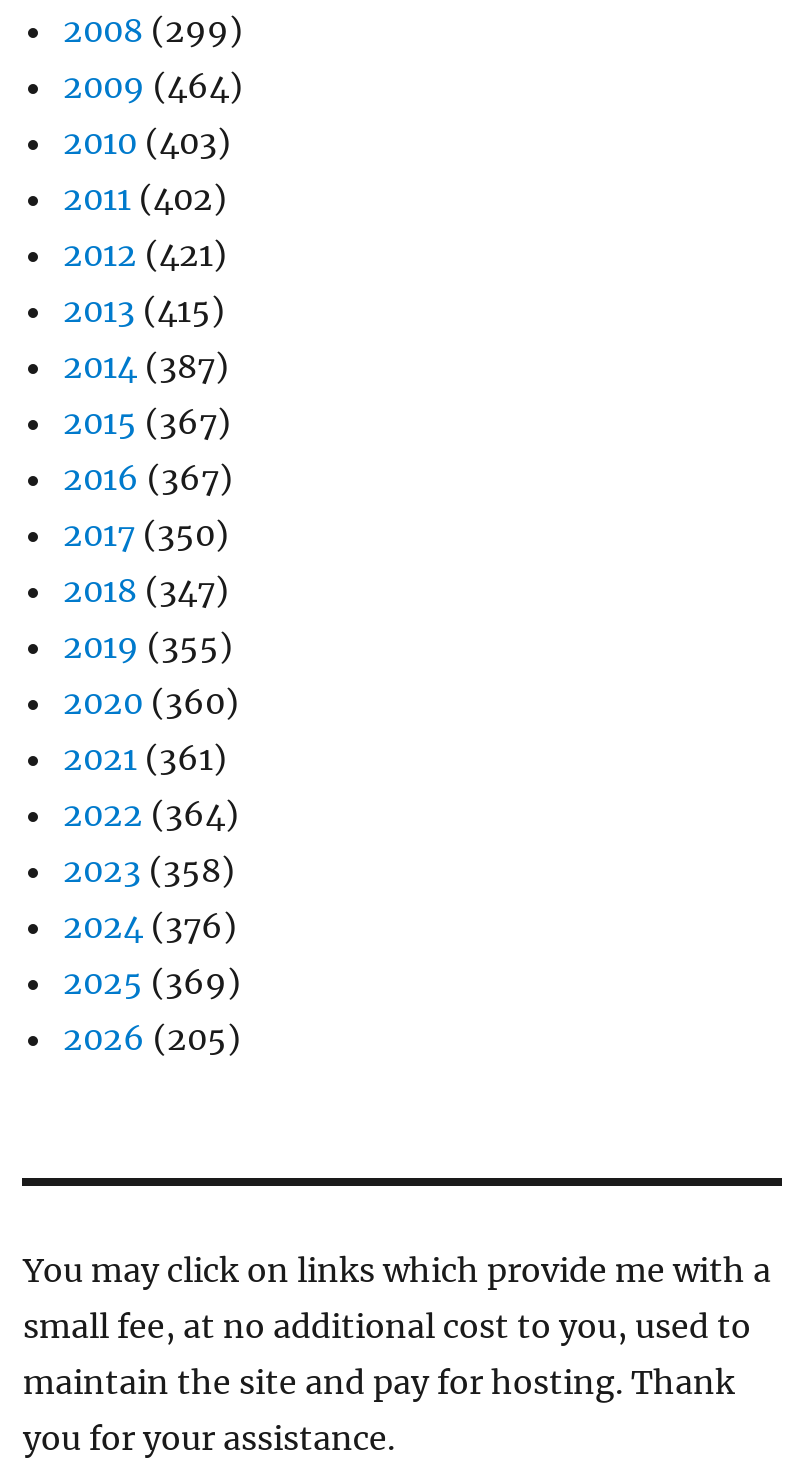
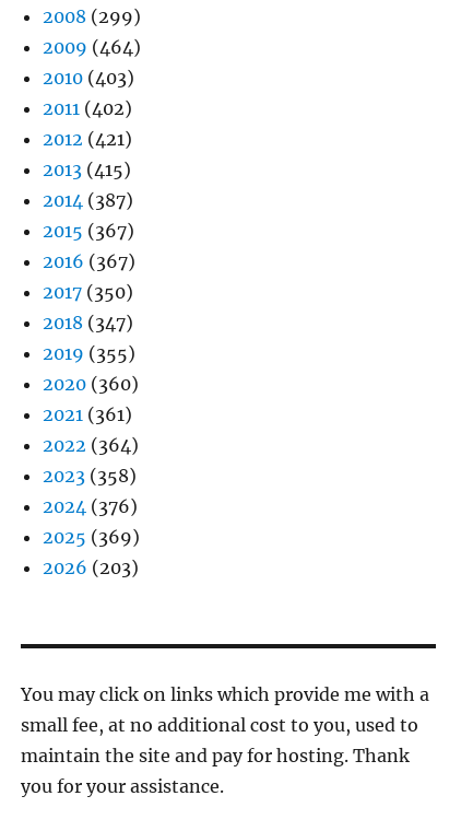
- 2026 (205)
+ 2026 (203)
